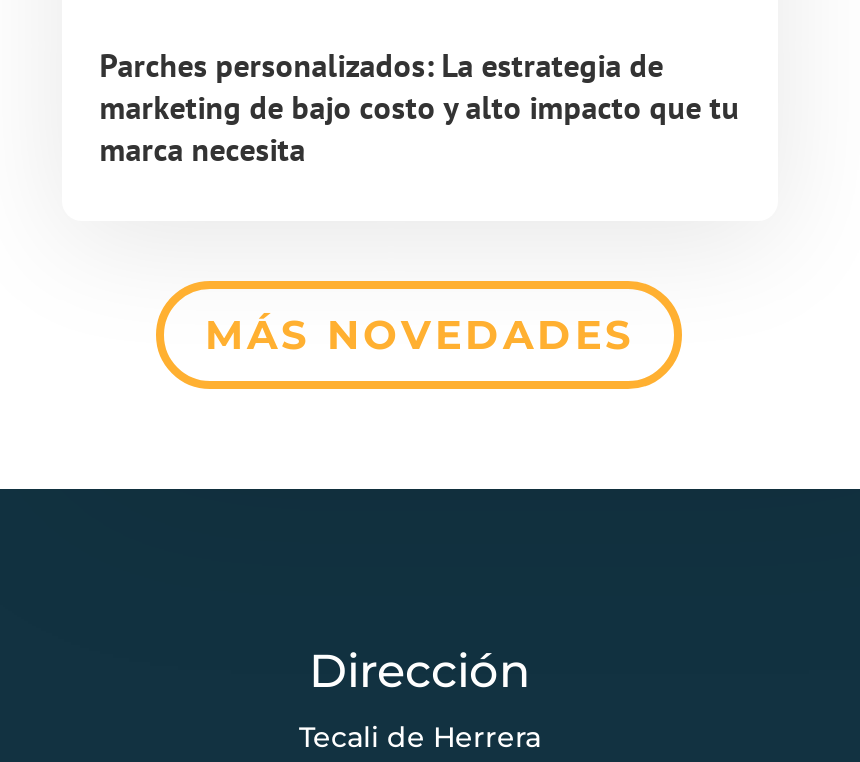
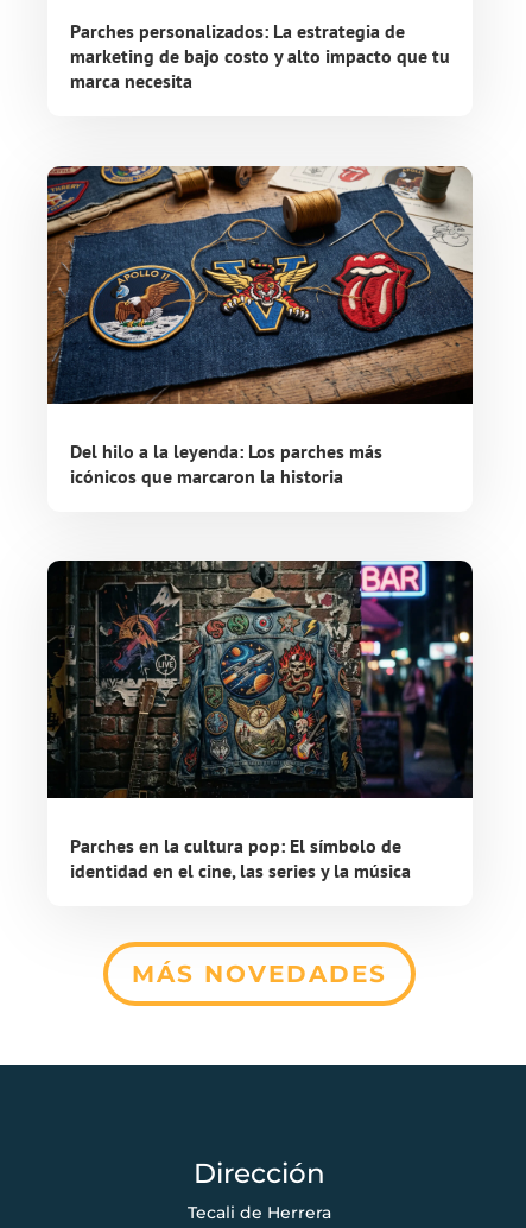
+ [image]
+ Del hilo a la leyenda: Los parches más
+ icónicos que marcaron la historia

+ [image]
+ Parches en la cultura pop: El símbolo de
+ identidad en el cine, las series y la música
